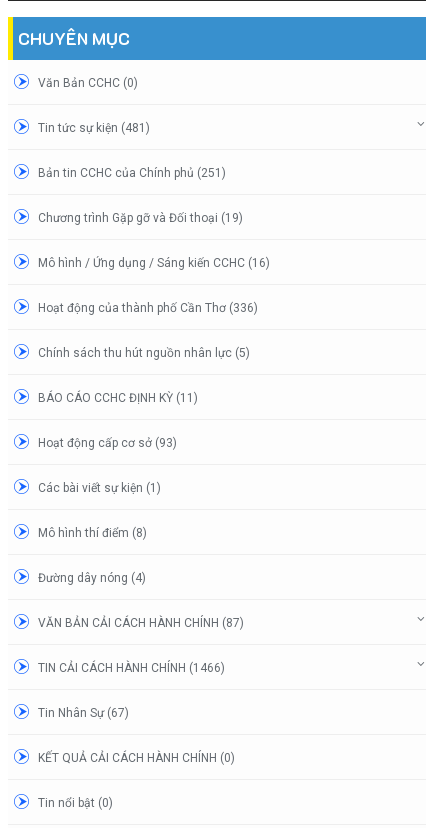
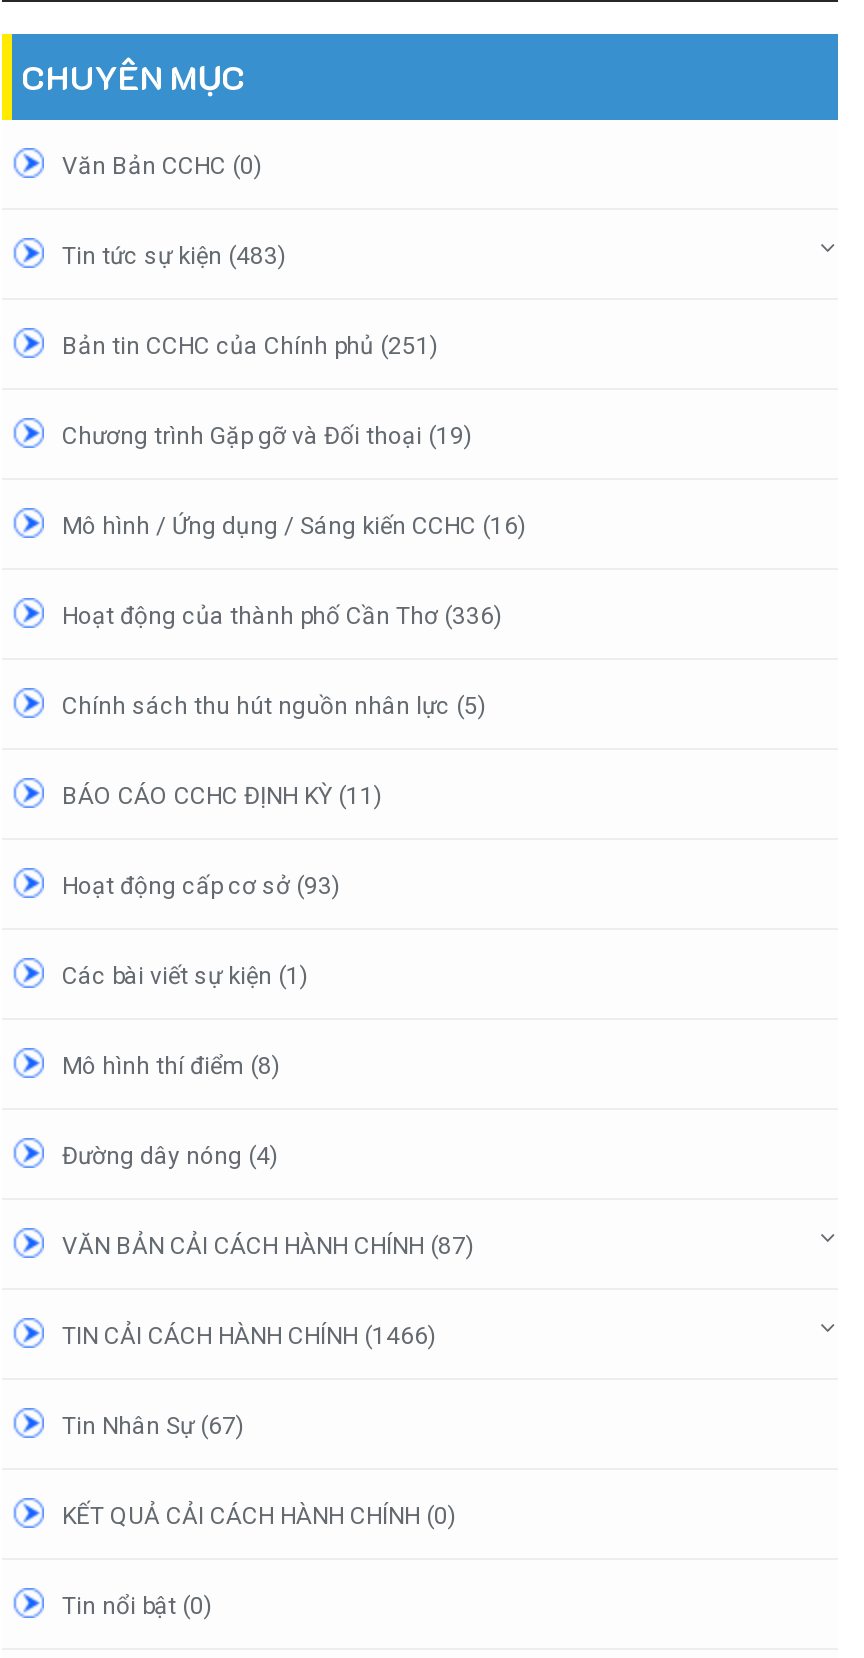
- Tin tức sự kiện (481)
+ Tin tức sự kiện (483)
